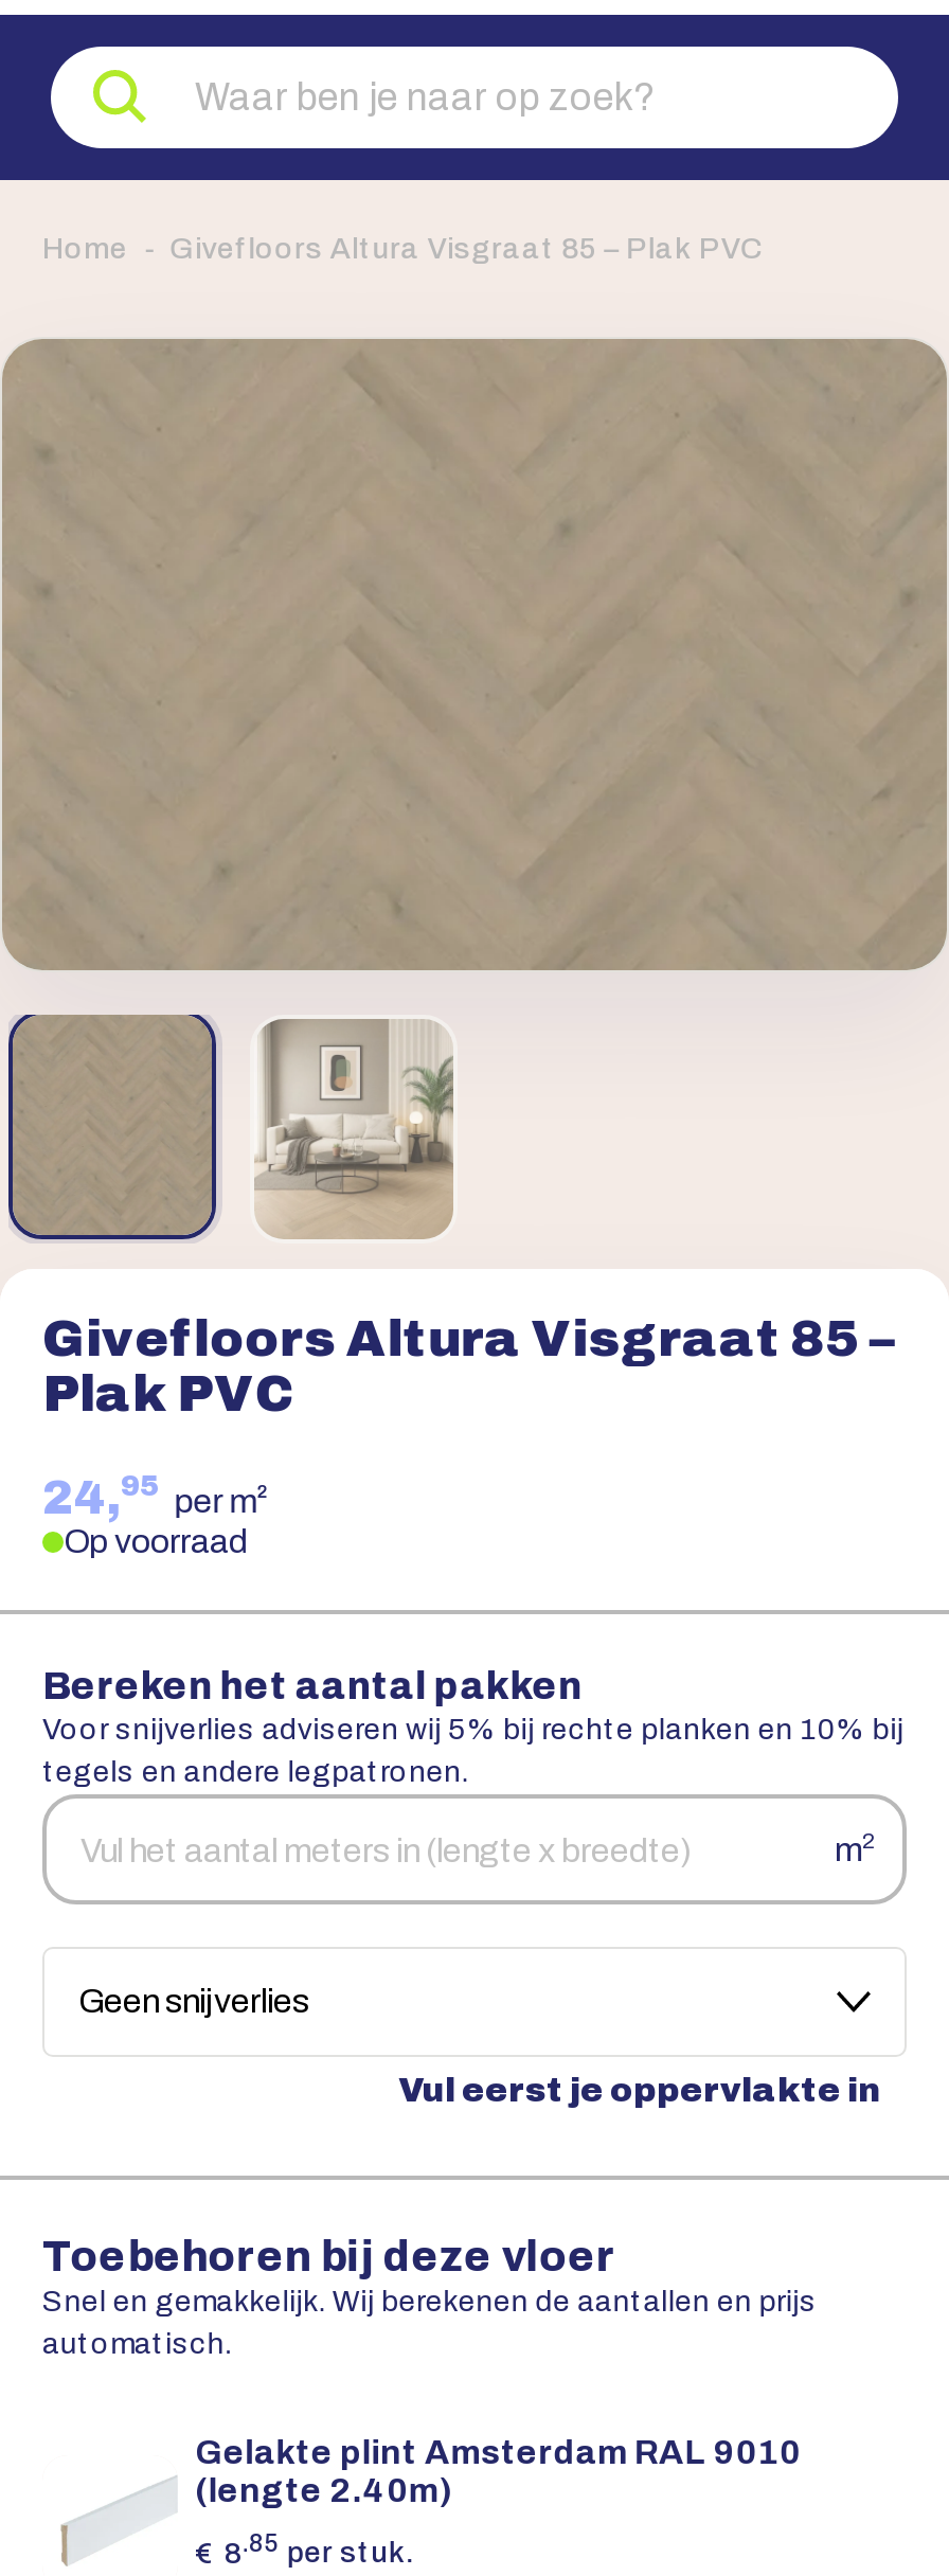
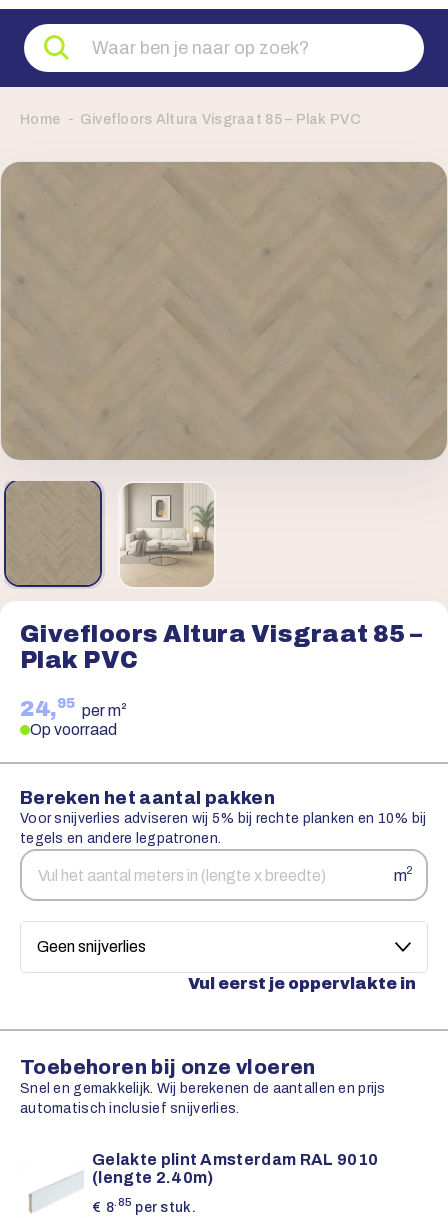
- Toebehoren bij deze vloer
+ Toebehoren bij onze vloeren

- automatisch.
+ automatisch inclusief snijverlies.
